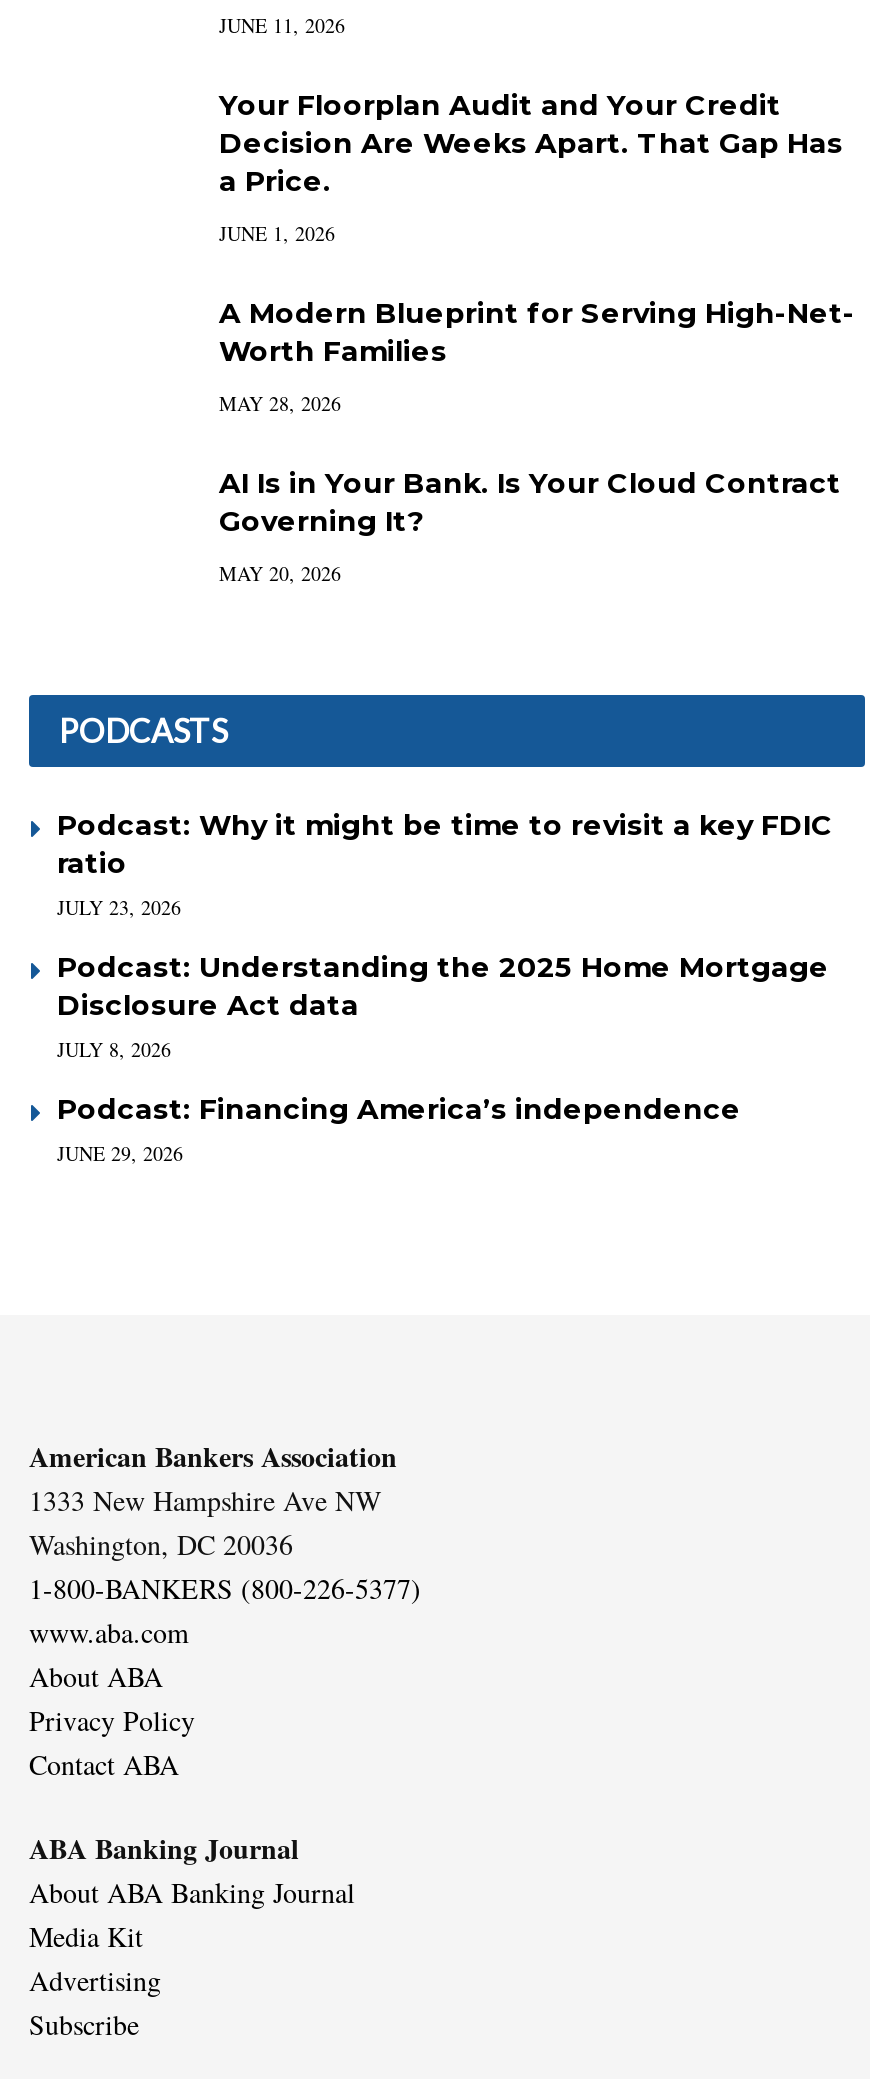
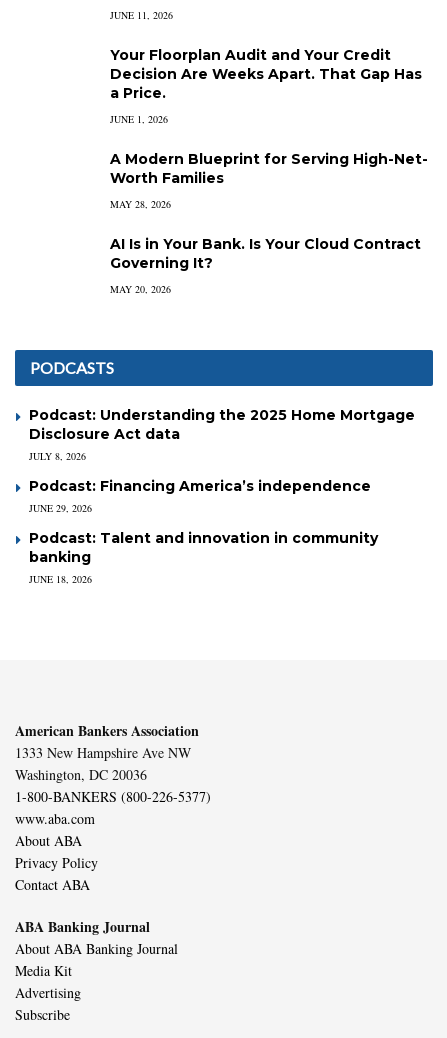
- Podcast: Why it might be time to revisit a key FDIC
- ratio
- JULY 23, 2026

moved up: Podcast: Understanding the 2025 Home Mortgage | Disclosure Act data | JULY 8, 2026 | Podcast: Financing America’s independence | JUNE 29, 2026

+ Podcast: Talent and innovation in community
+ banking
+ JUNE 18, 2026
